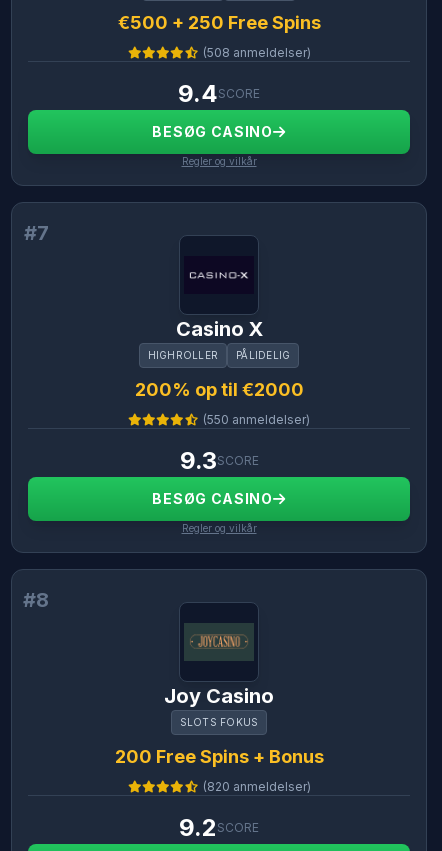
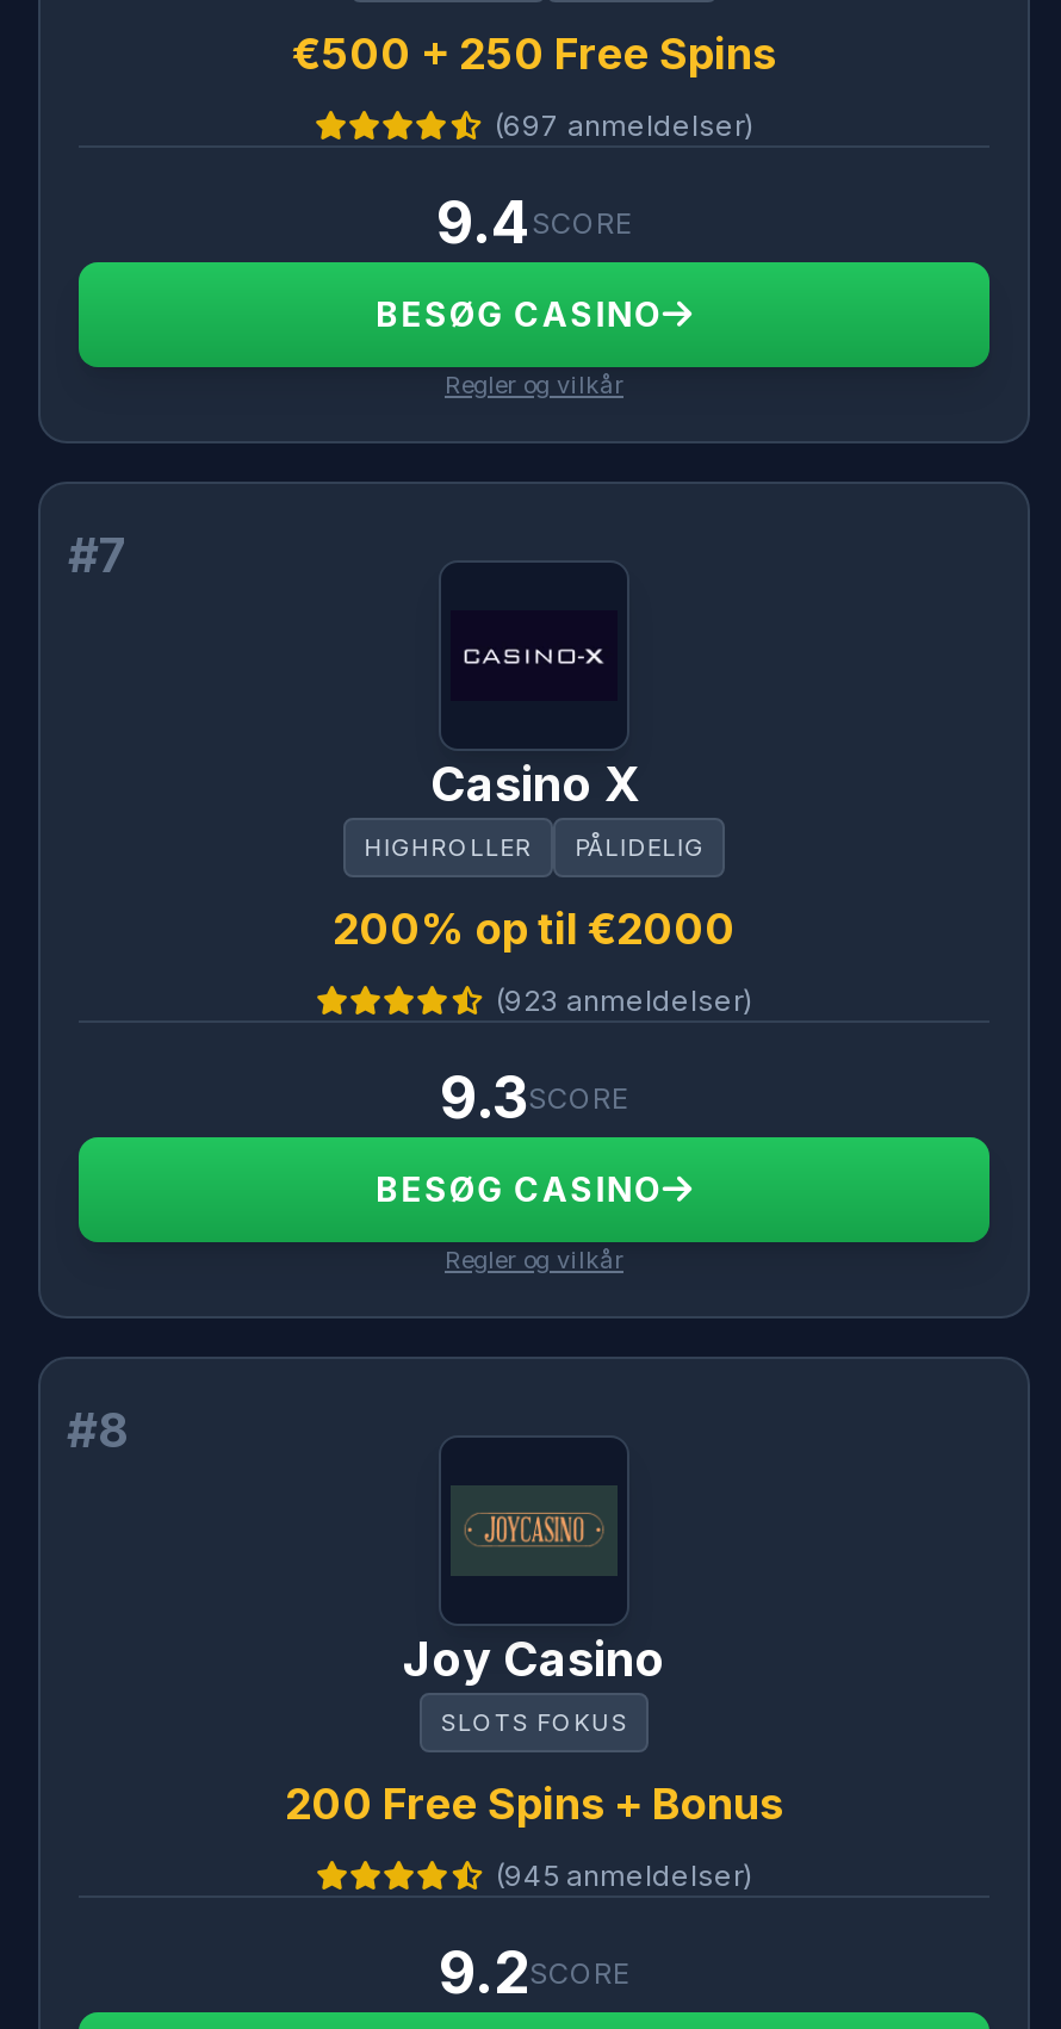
- (508 anmeldelser)
+ (697 anmeldelser)

- (550 anmeldelser)
+ (923 anmeldelser)

- (820 anmeldelser)
+ (945 anmeldelser)
